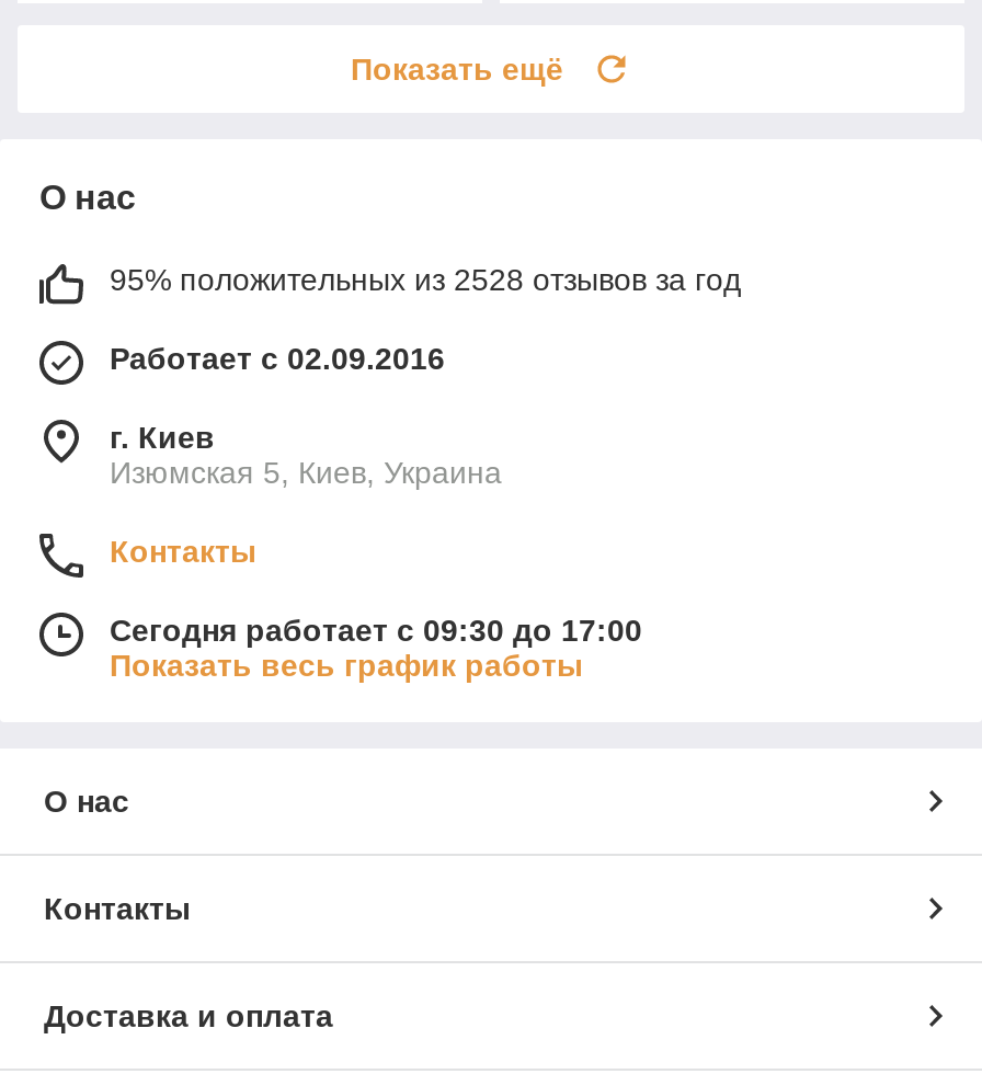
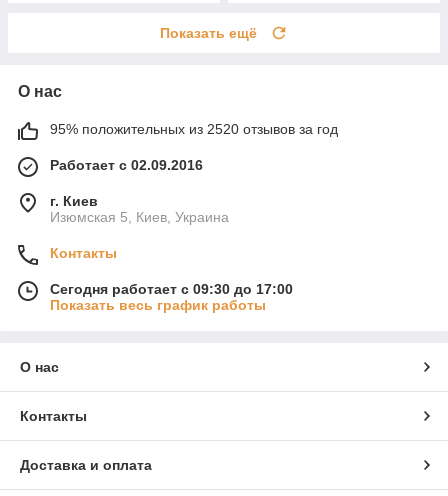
- 95% положительных из 2528 отзывов за год
+ 95% положительных из 2520 отзывов за год
